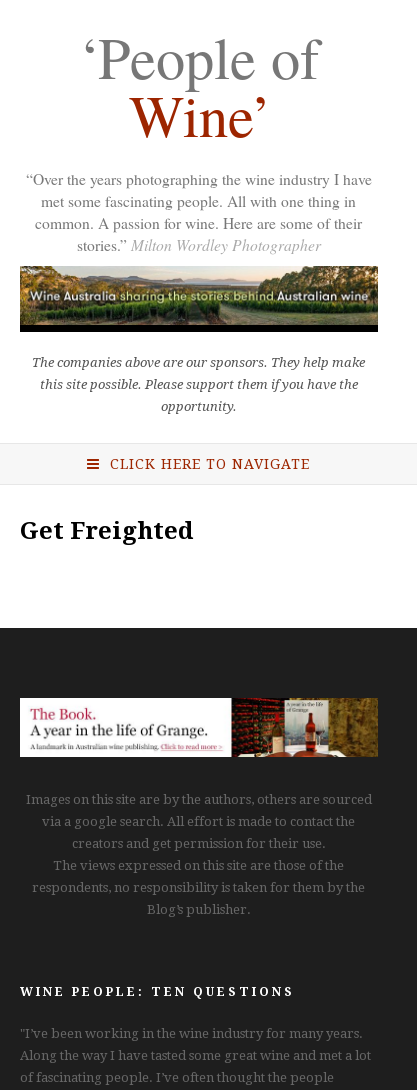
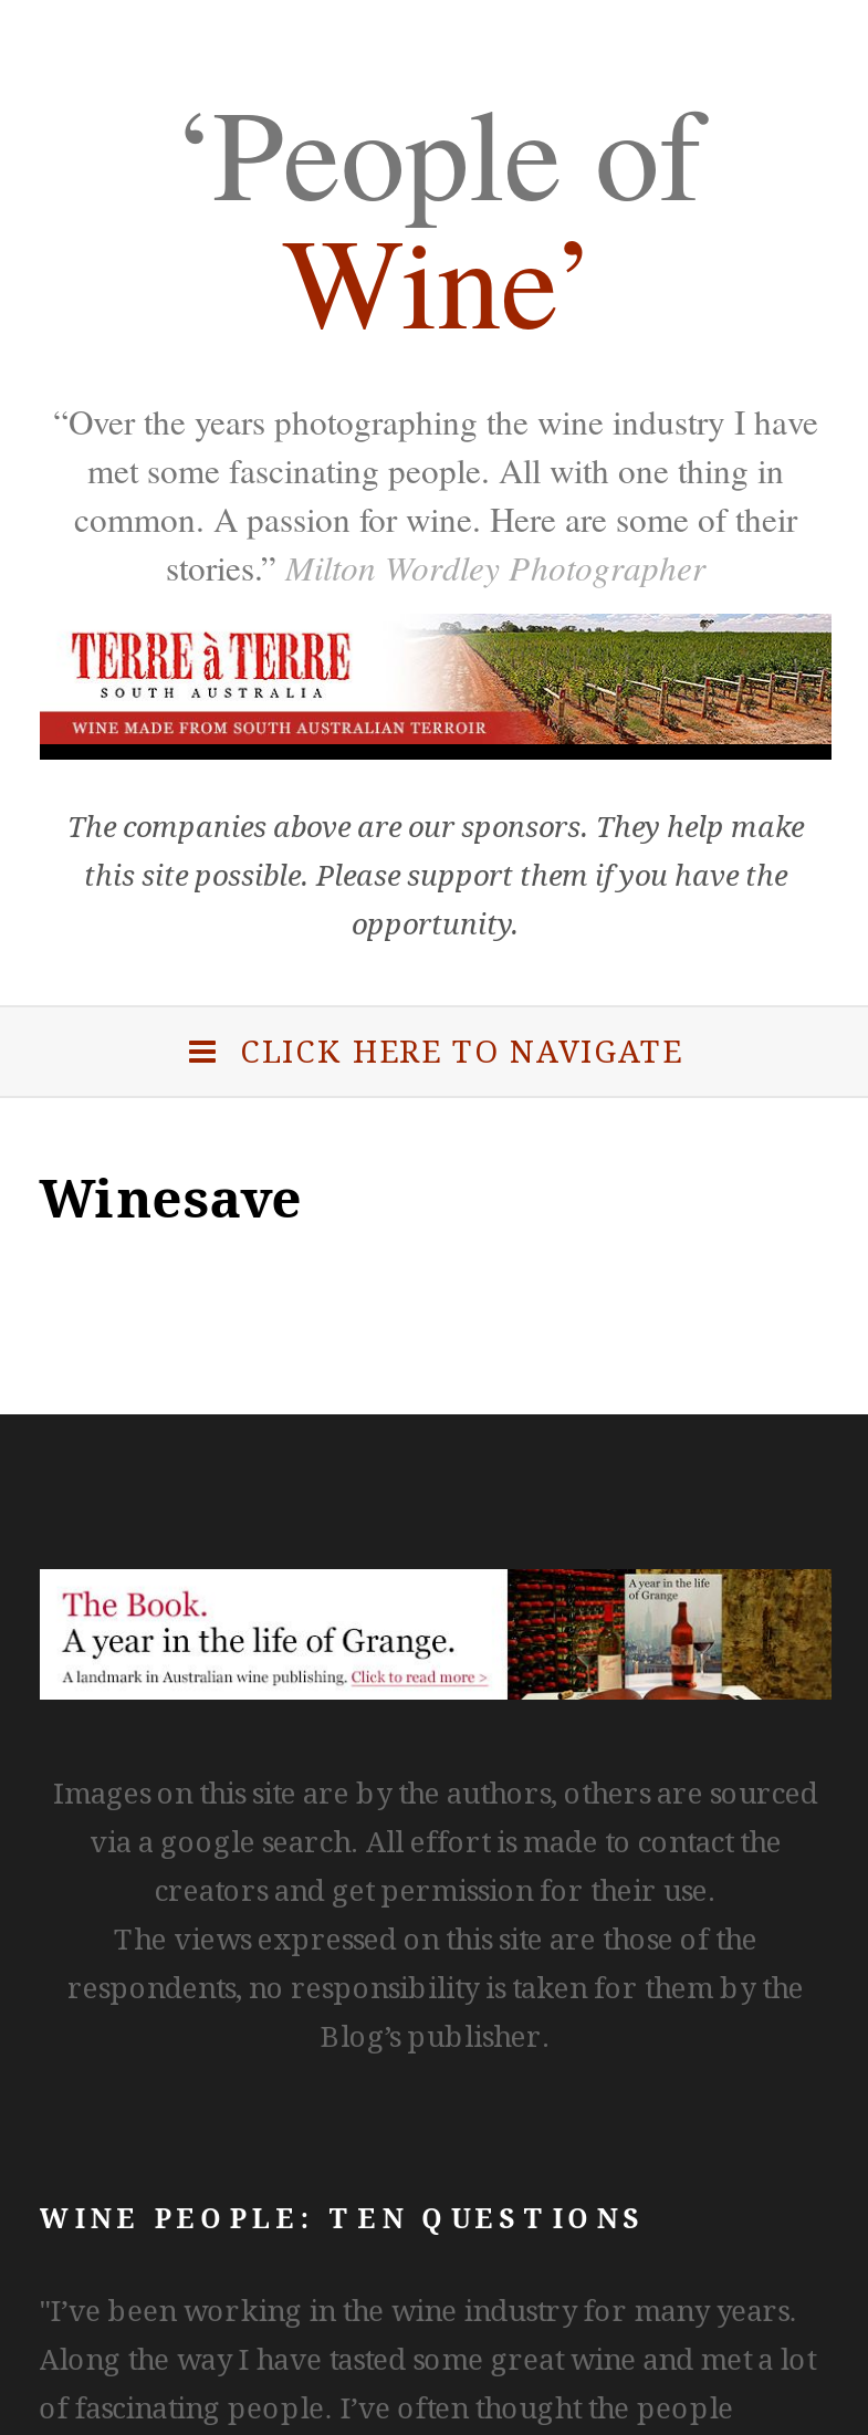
- [image]
+ [image]

- Get Freighted
+ Winesave
